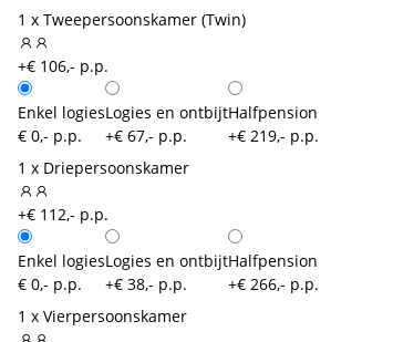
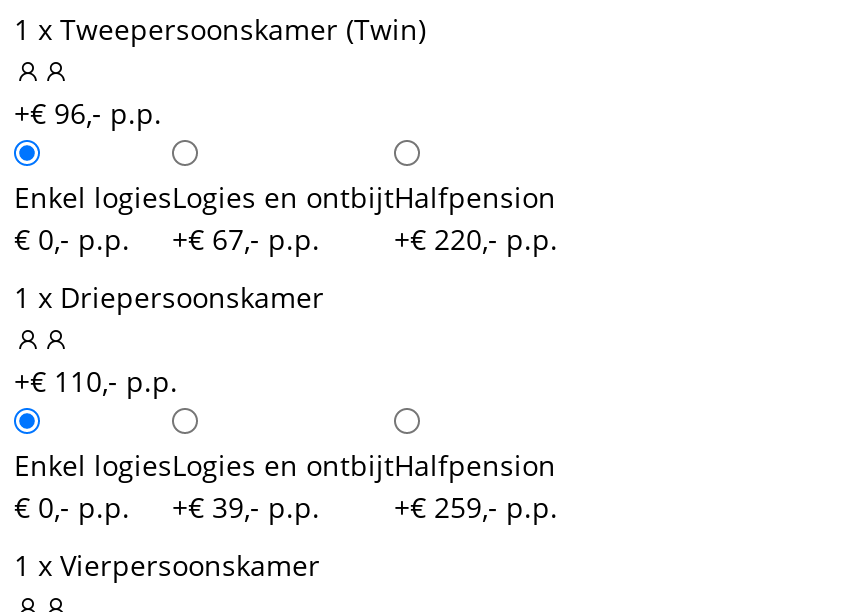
- +€ 106,- p.p.
+ +€ 96,- p.p.

- € 0,- p.p. +€ 67,- p.p. +€ 219,- p.p.
+ € 0,- p.p. +€ 67,- p.p. +€ 220,- p.p.

- +€ 112,- p.p.
+ +€ 110,- p.p.

- +€ 38,- p.p.
+ +€ 39,- p.p.

- +€ 266,- p.p.
+ +€ 259,- p.p.
